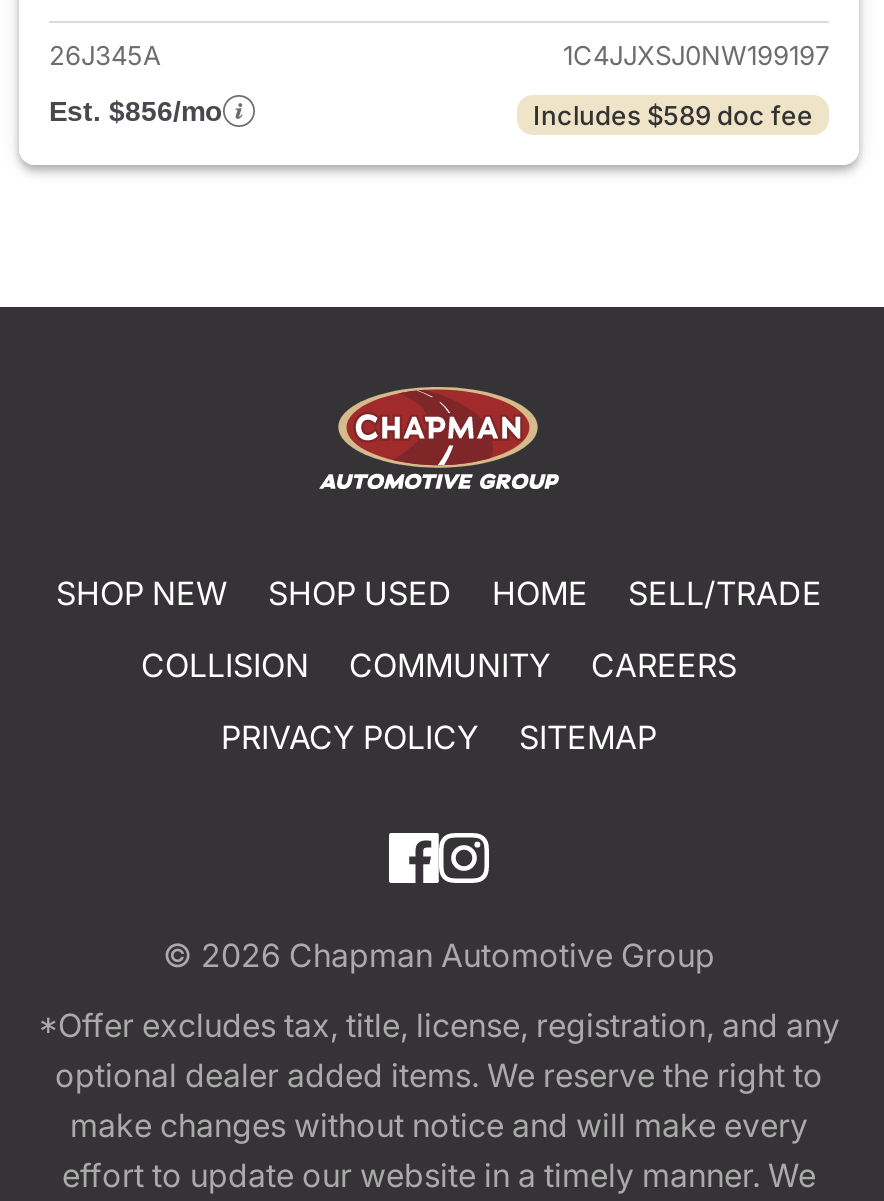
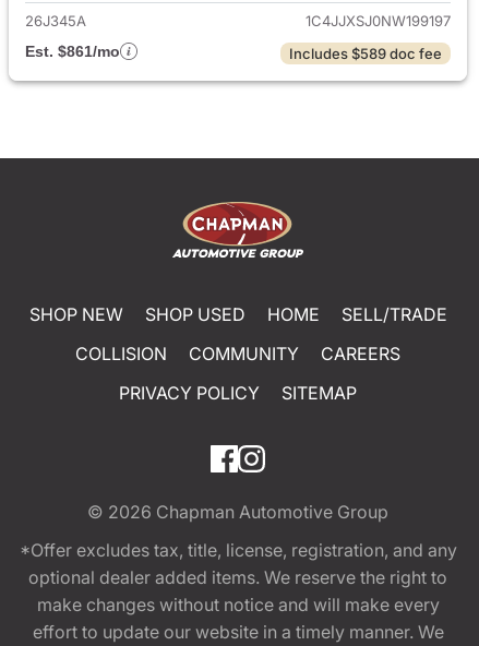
- Est. $856/mo
+ Est. $861/mo
